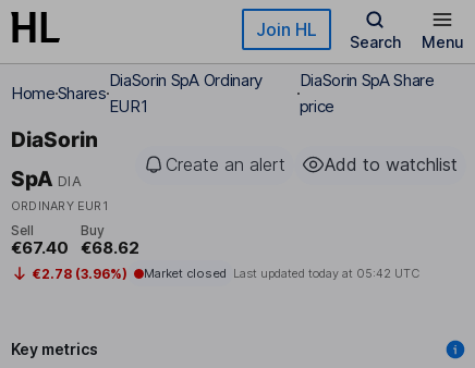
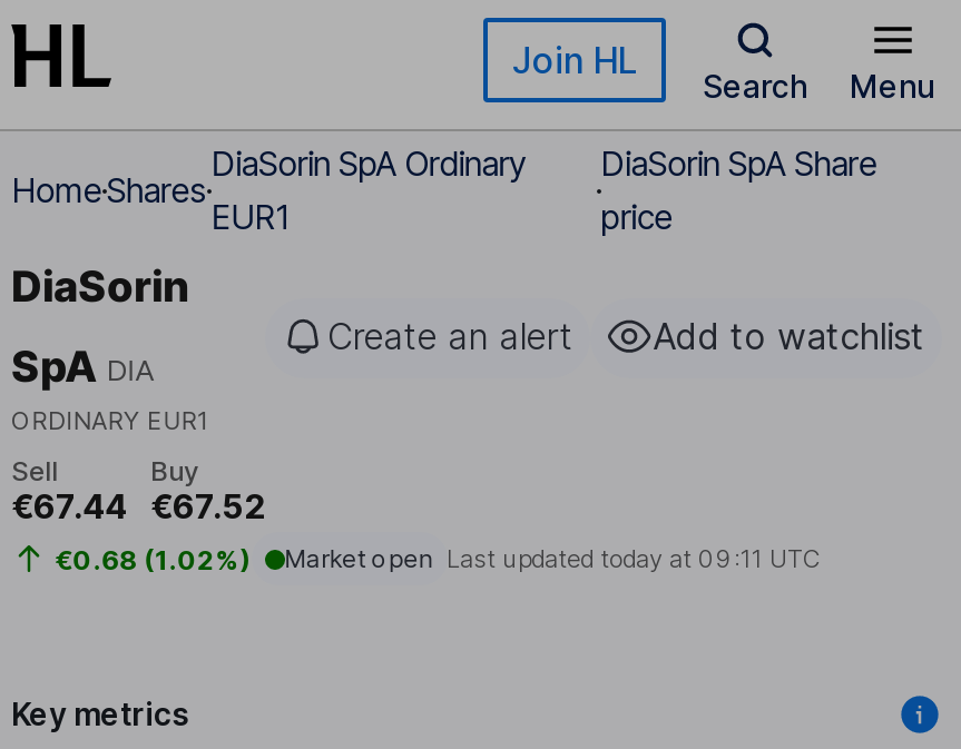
- €67.40
+ €67.44

- €68.62
+ €67.52

- €2.78 (3.96%)
+ €0.68 (1.02%)

- Market closed Last updated today at 05:42 UTC
+ Market open Last updated today at 09:11 UTC
